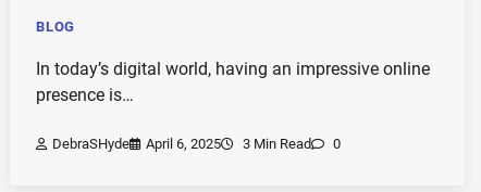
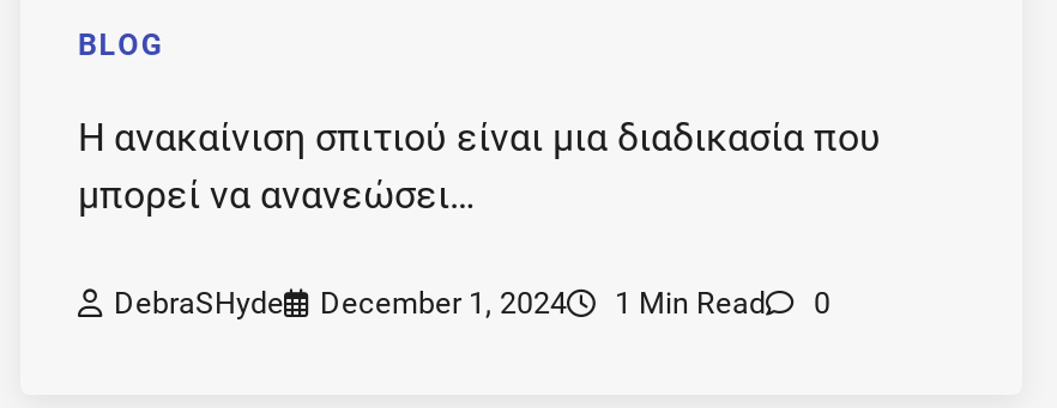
- In today’s digital world, having an impressive online
- presence is…
+ Η ανακαίνιση σπιτιού είναι μια διαδικασία που
+ μπορεί να ανανεώσει…

- April 6, 2025
- 3 Min Read
+ December 1, 2024
+ 1 Min Read
